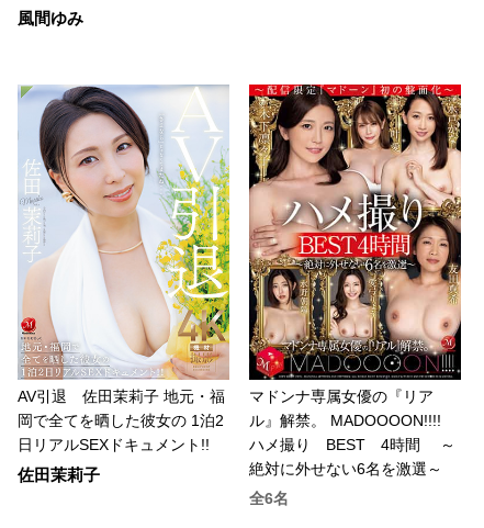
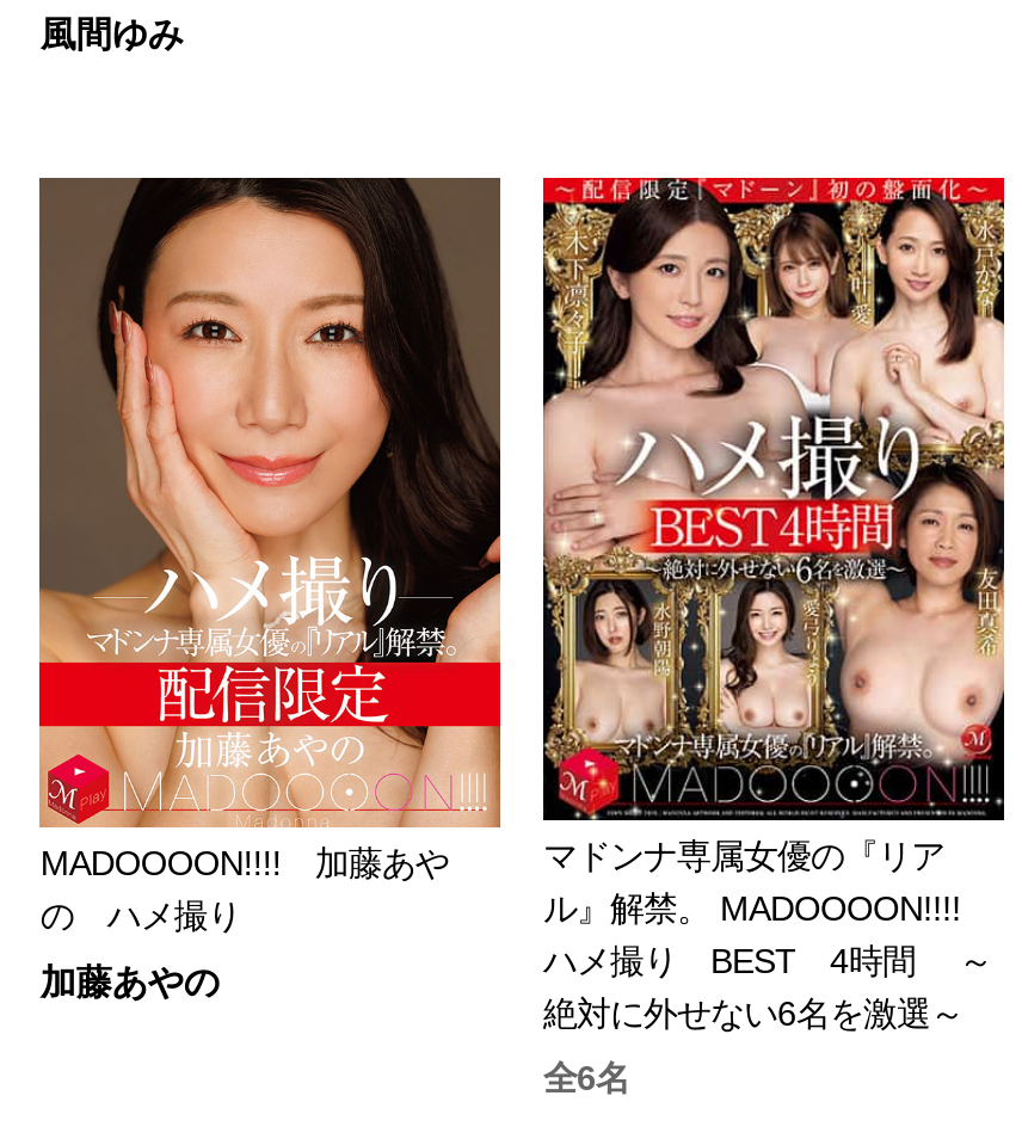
- [image]
- AV引退 佐田茉莉子 地元・福
- 岡で全てを晒した彼女の 1泊2
- 日リアルSEXドキュメント!!
+ [image]
+ MADOOOON!!!! 加藤あや
+ の ハメ撮り

- 佐田茉莉子
+ 加藤あやの
